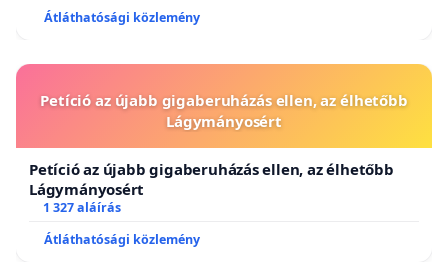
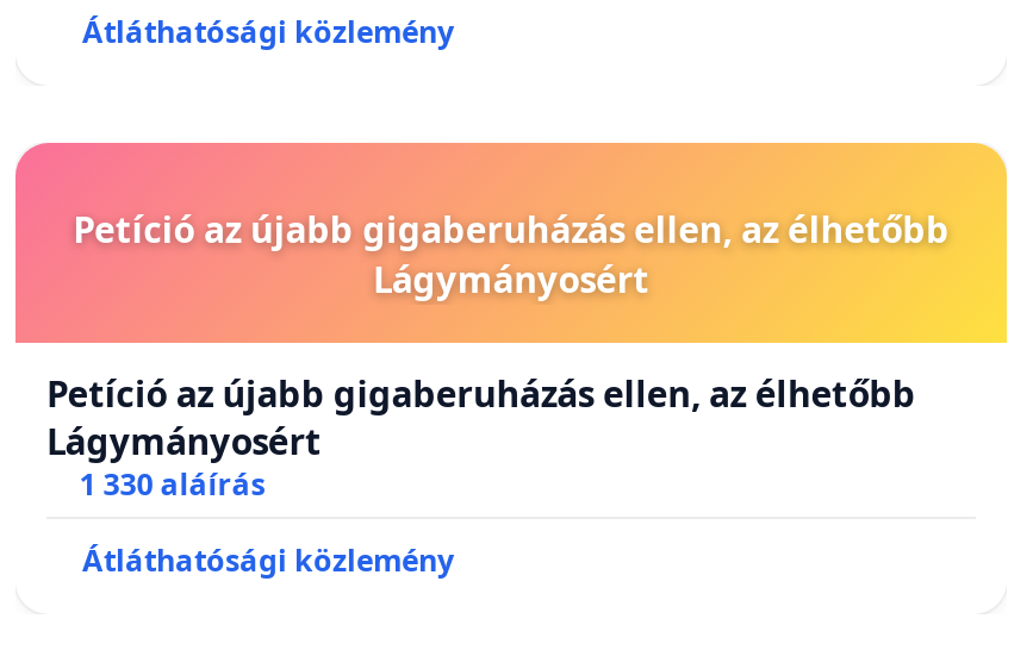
- 1 327 aláírás
+ 1 330 aláírás
